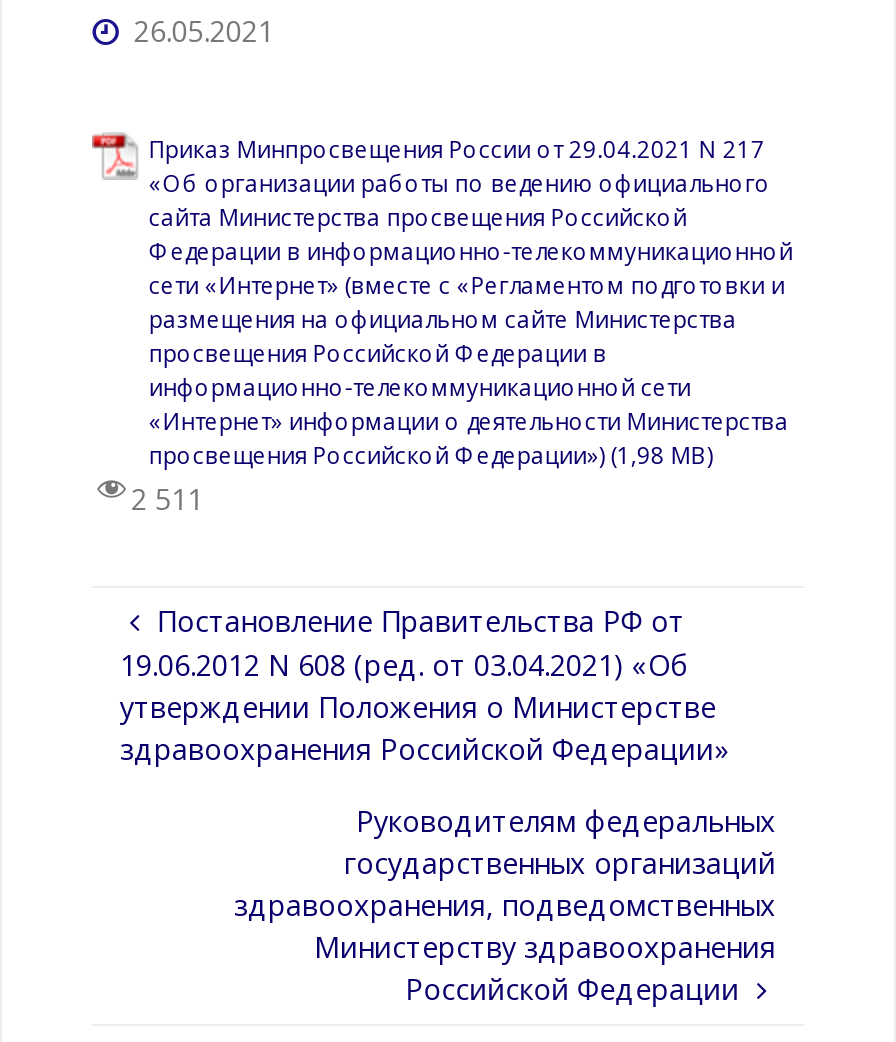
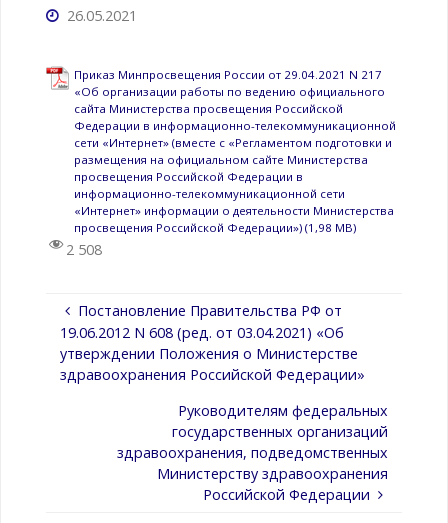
- 2 511
+ 2 508
